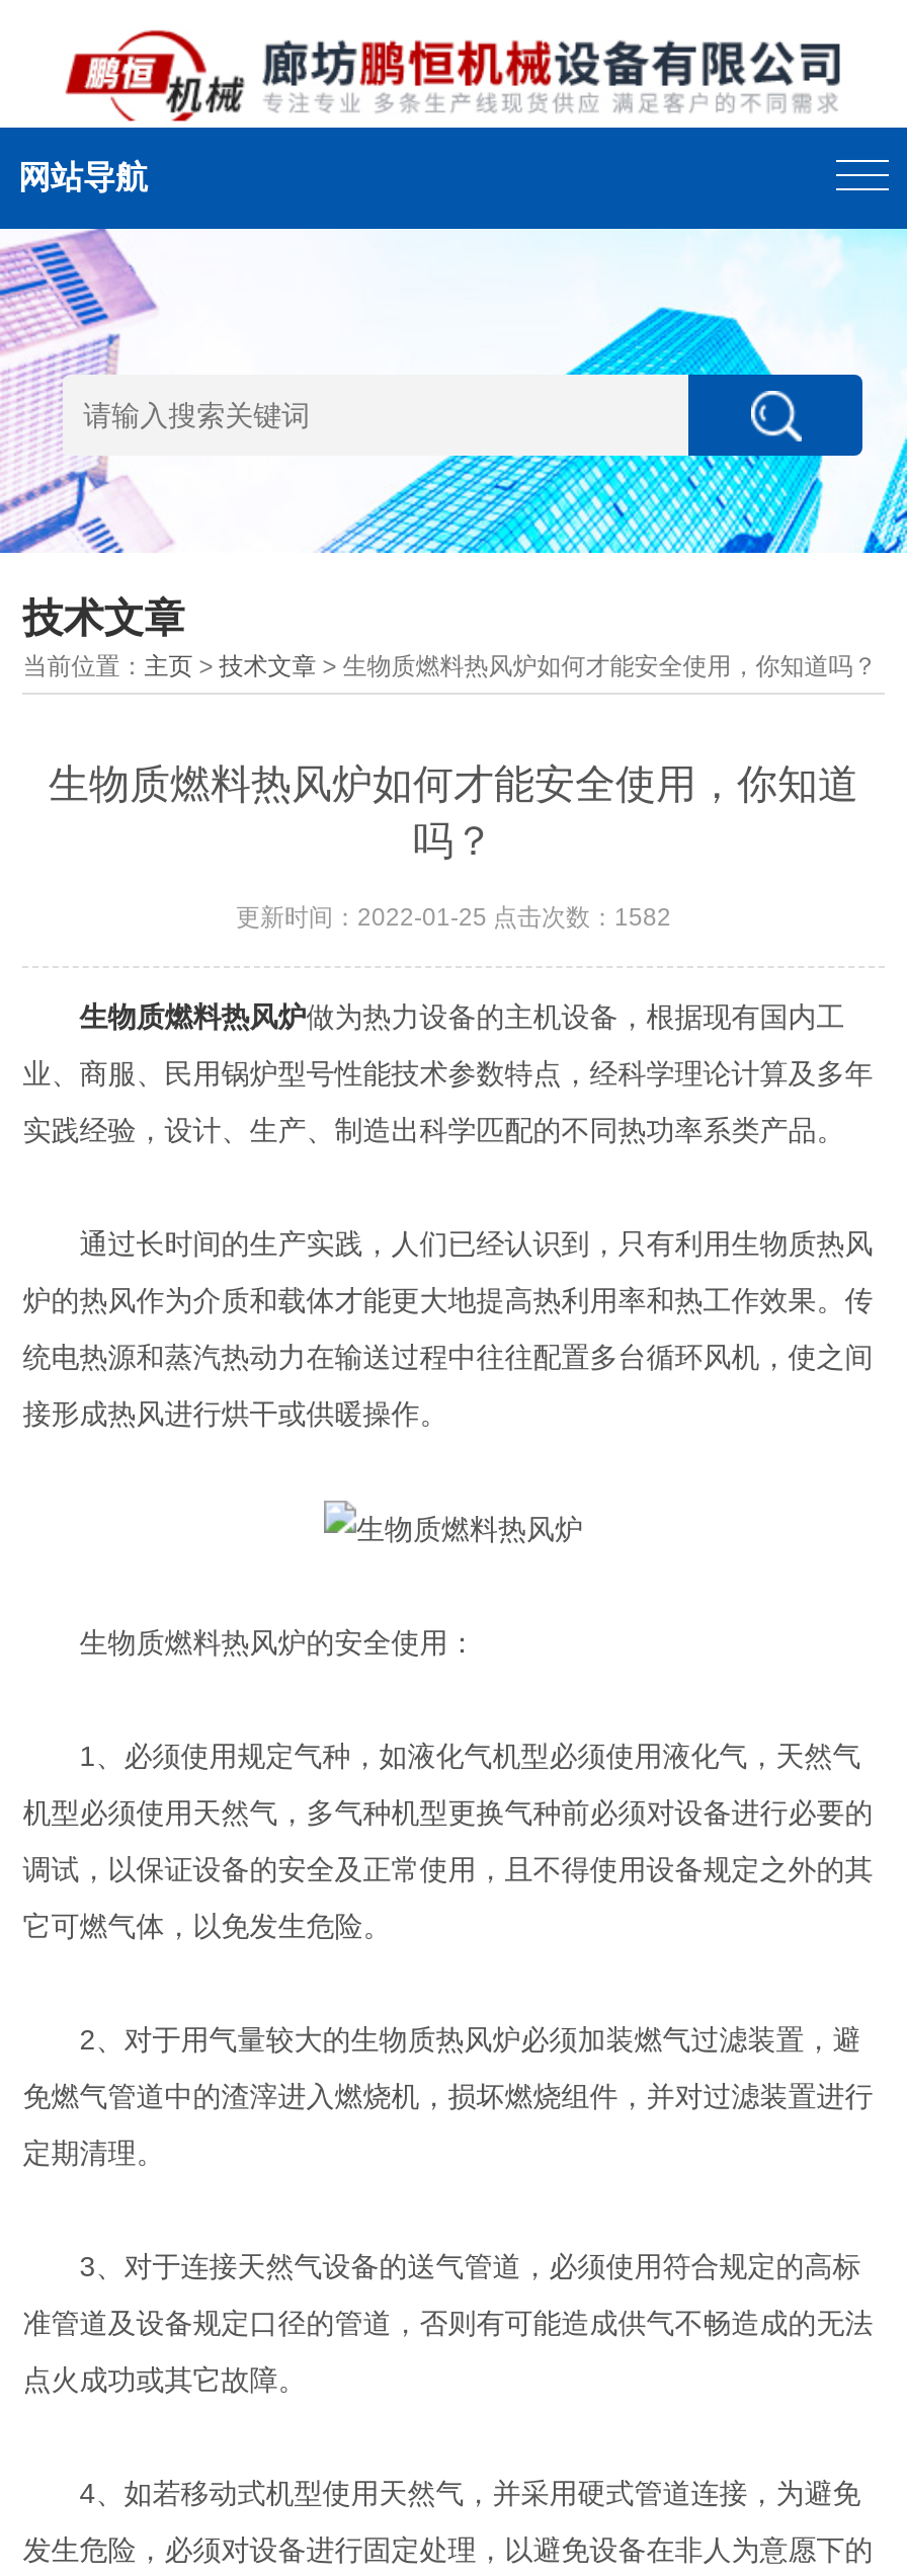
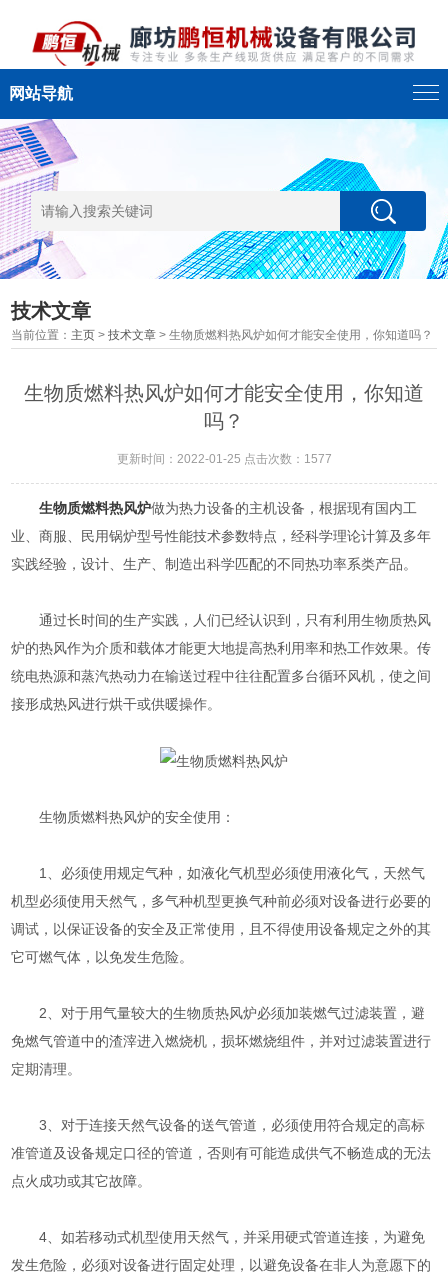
- 更新时间：2022-01-25 点击次数：1582
+ 更新时间：2022-01-25 点击次数：1577
